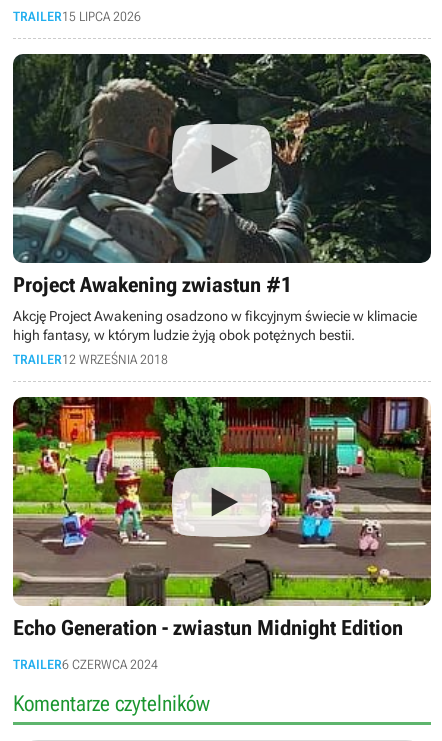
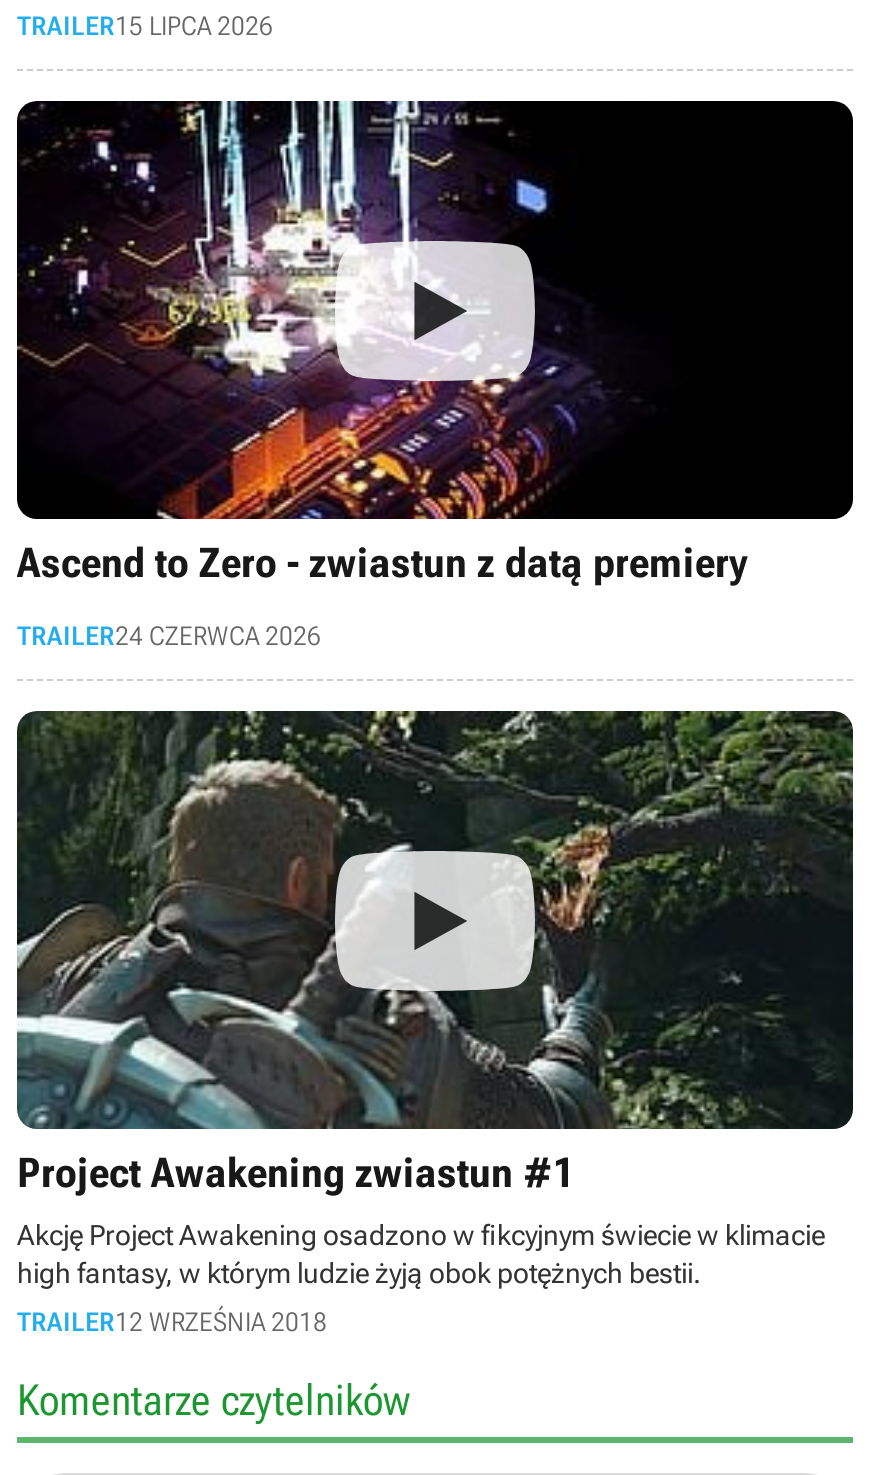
+ [image]
+ Ascend to Zero - zwiastun z datą premiery
+ TRAILER24 CZERWCA 2026

moved down: [image] | Project Awakening zwiastun #1 | Akcję Project Awakening osadzono w fikcyjnym świecie w klimacie | high fantasy, w którym ludzie żyją obok potężnych bestii. | TRAILER12 WRZEŚNIA 2018

- [image]
- Echo Generation - zwiastun Midnight Edition
- TRAILER6 CZERWCA 2024
